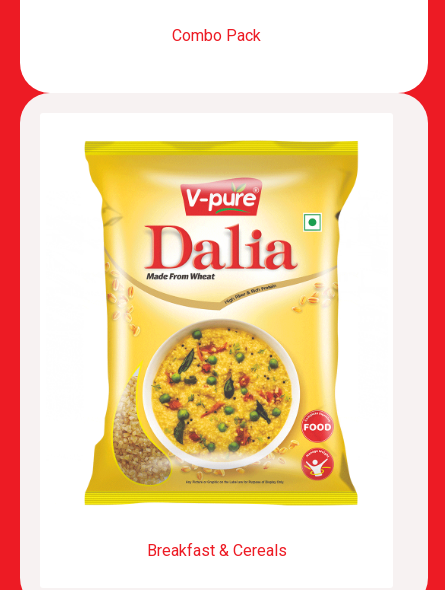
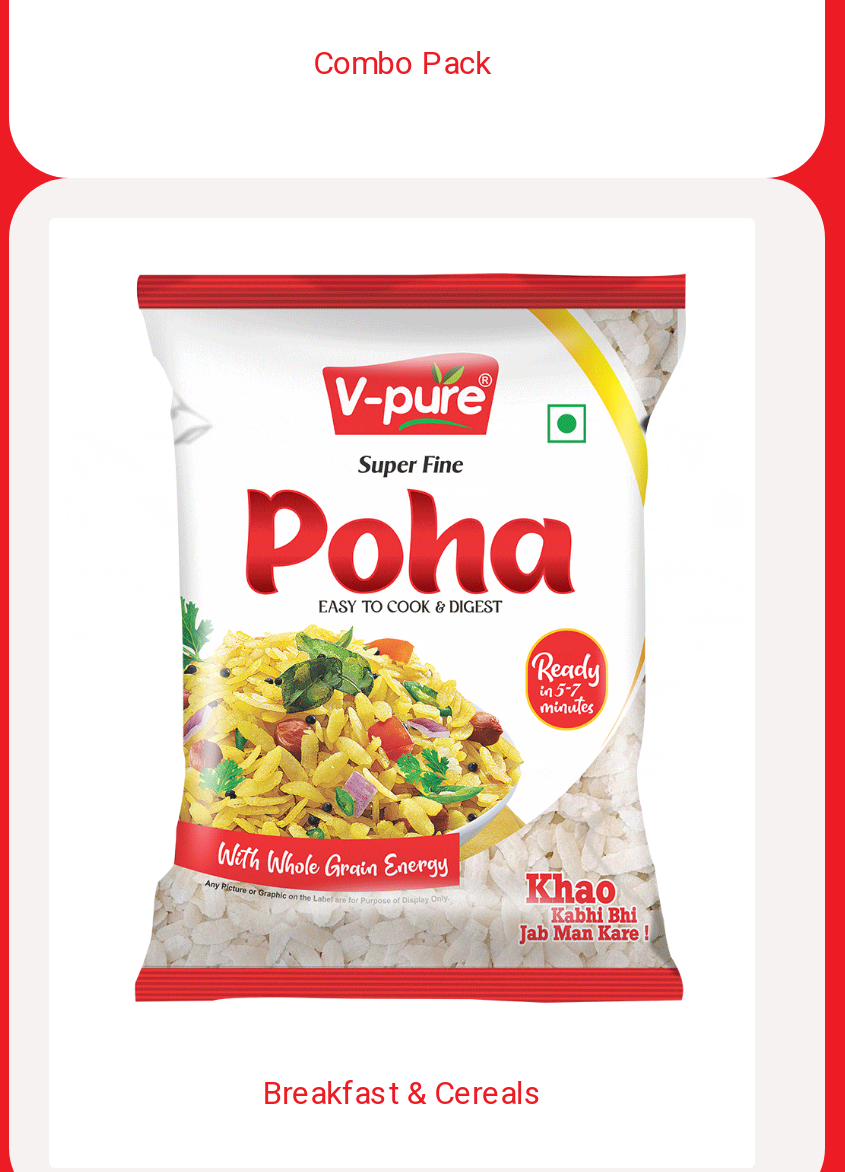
- [image]
+ [image]
